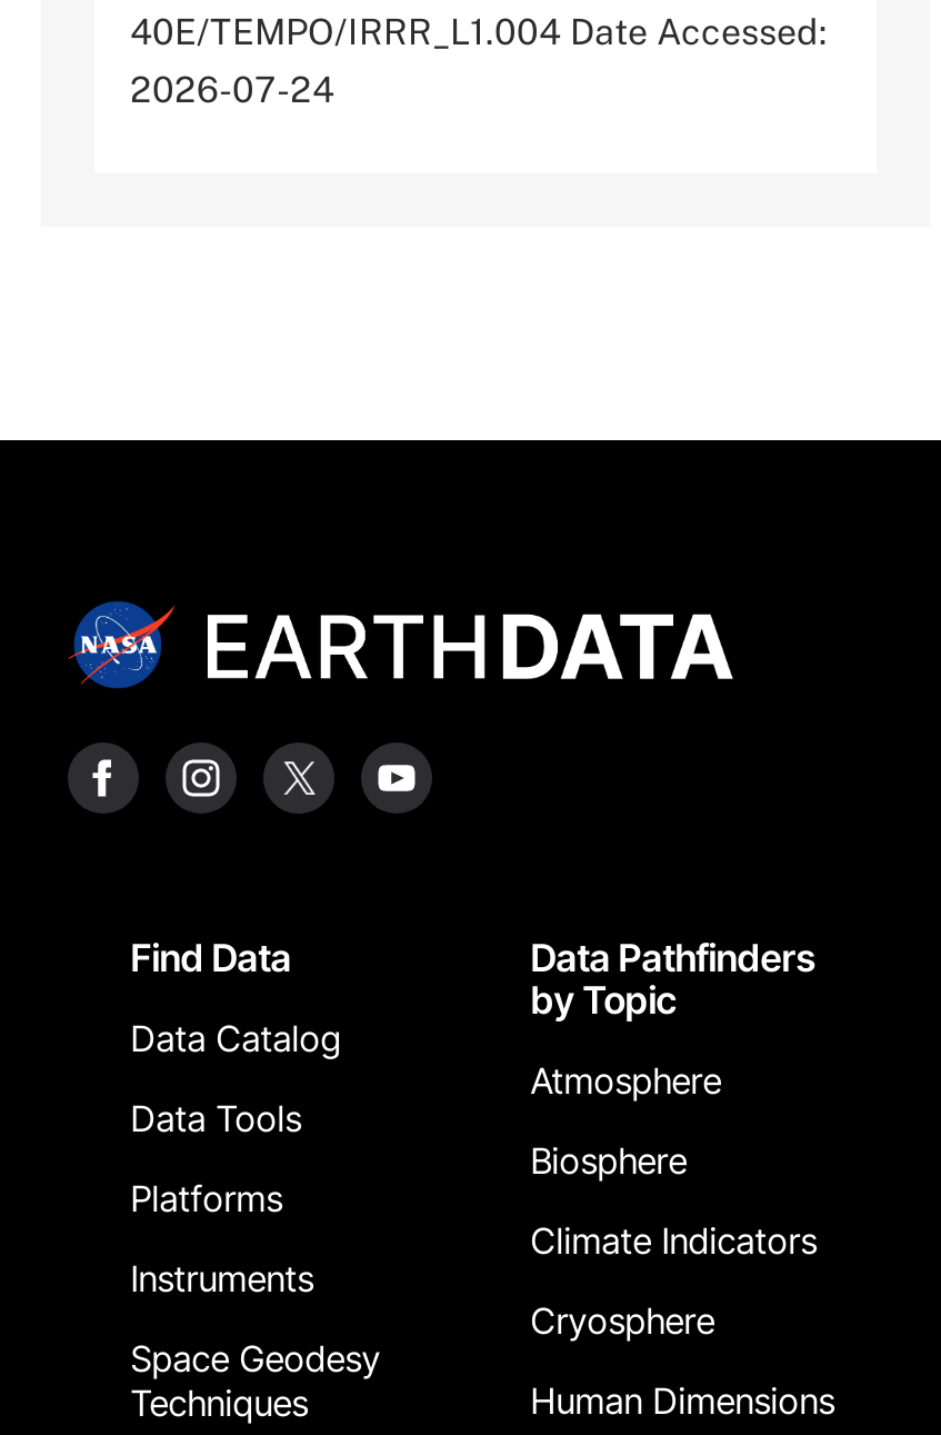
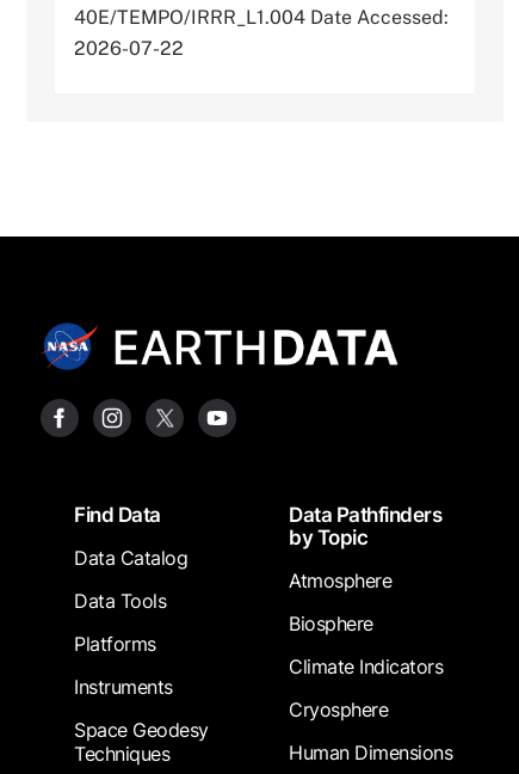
- 2026-07-24
+ 2026-07-22
